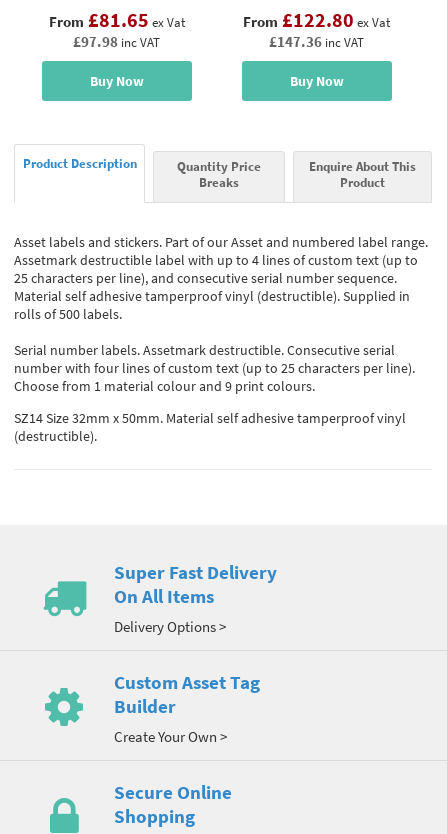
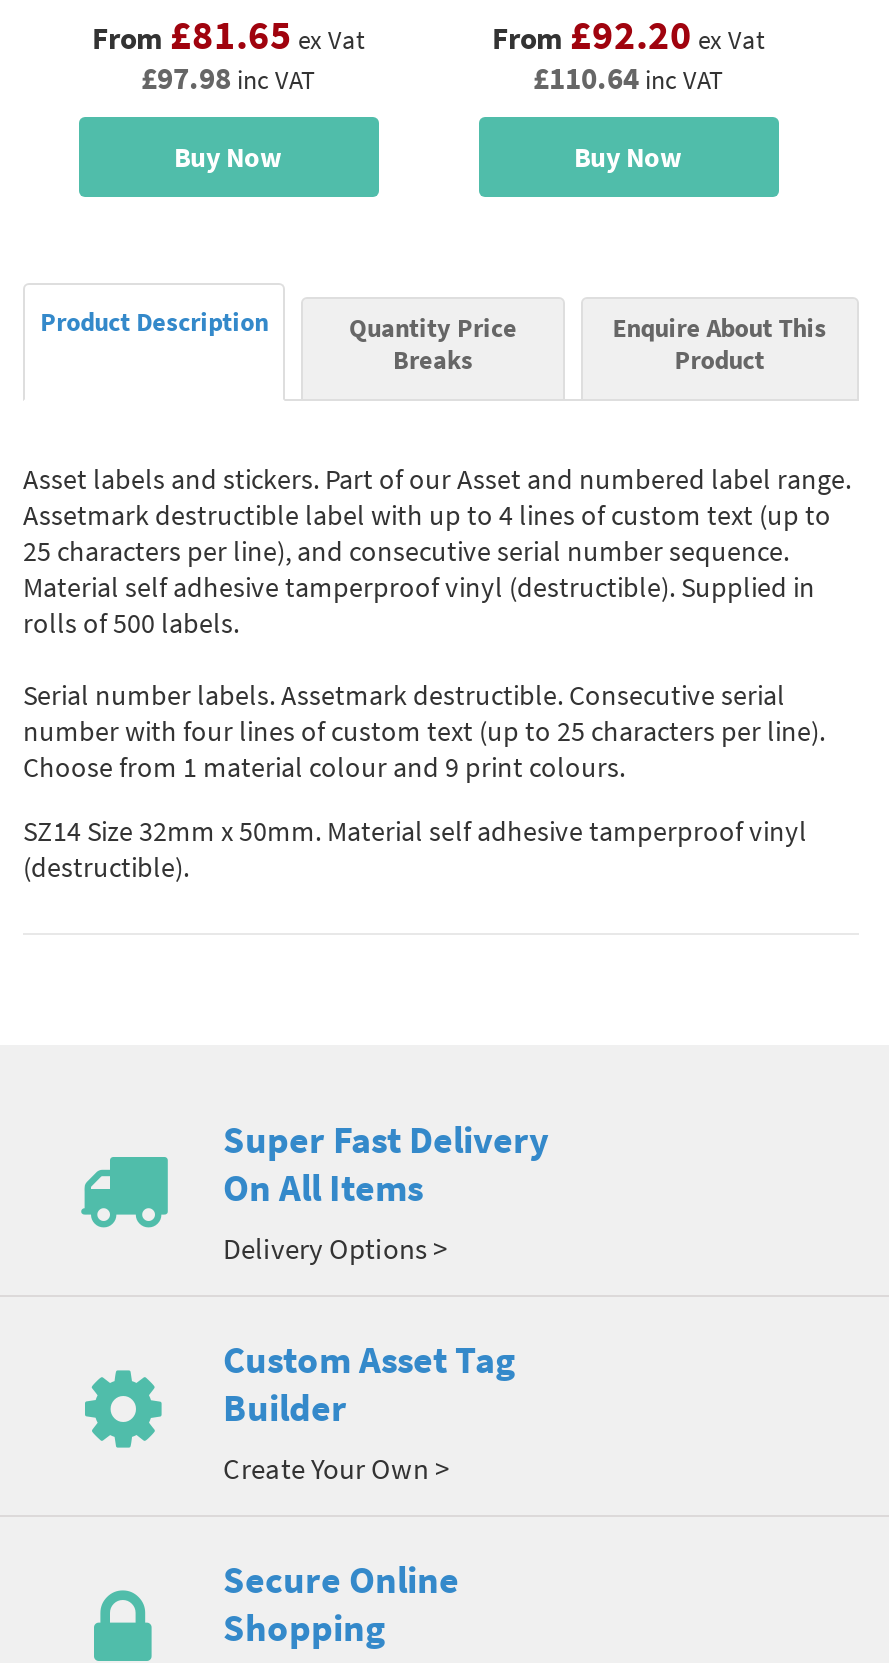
- From £122.80 ex Vat
+ From £92.20 ex Vat

- £147.36 inc VAT
+ £110.64 inc VAT
